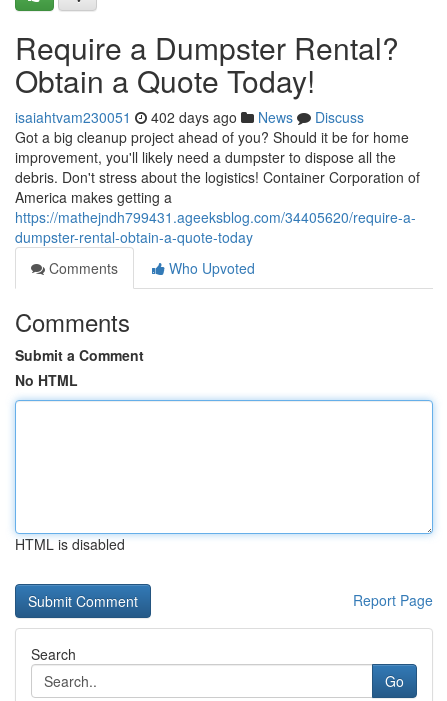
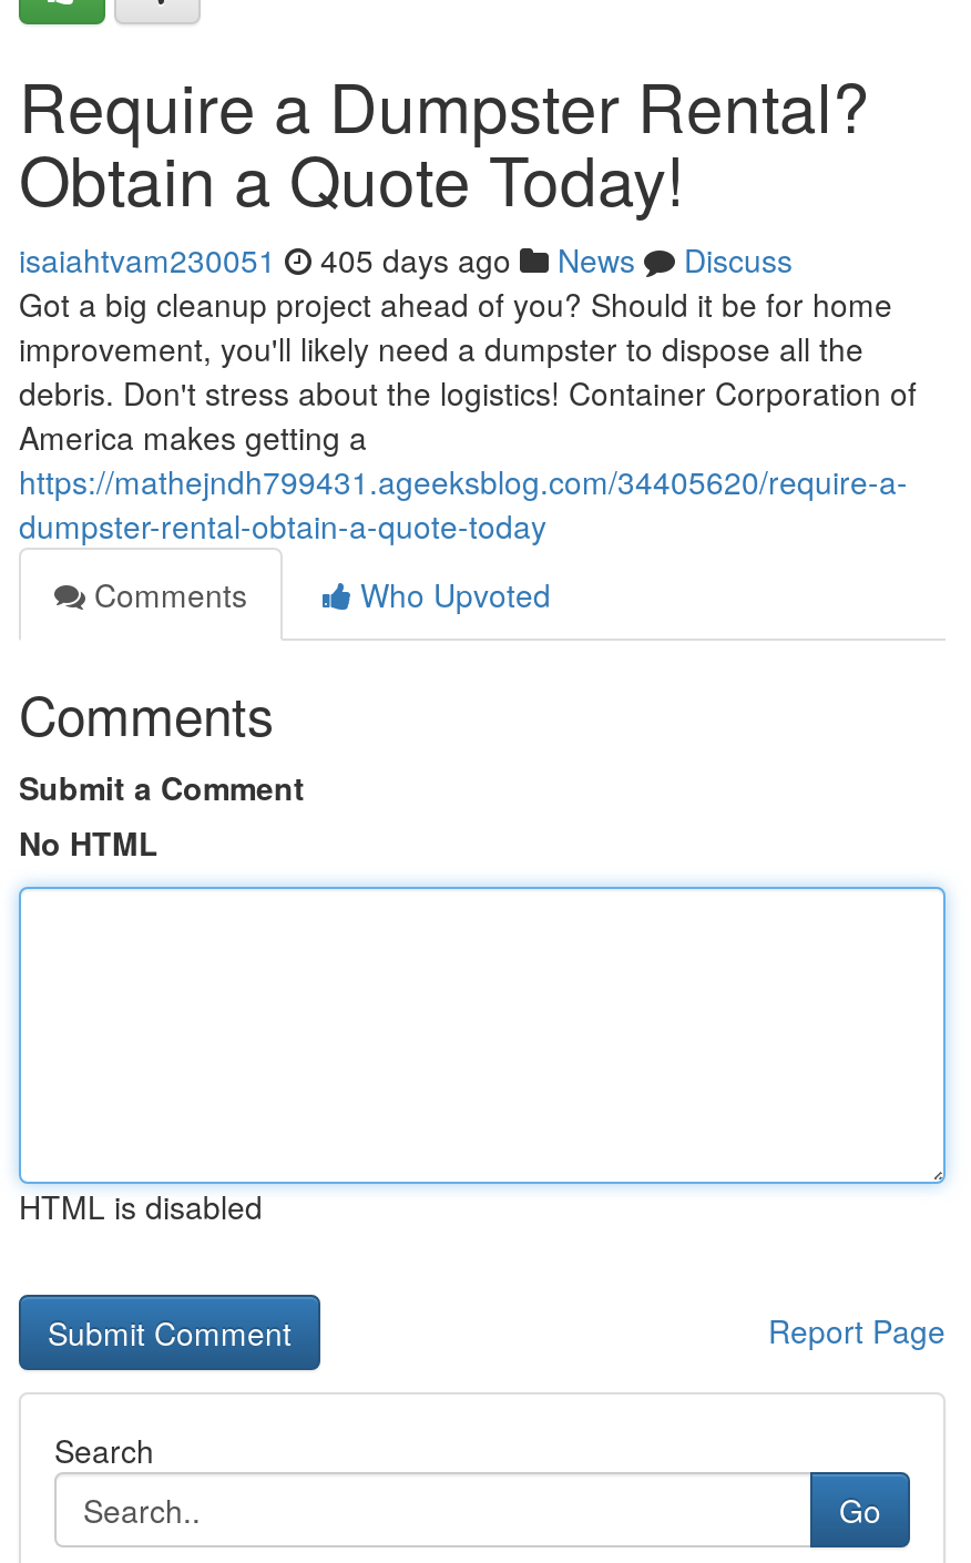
- isaiahtvam230051 402 days ago News Discuss
+ isaiahtvam230051 405 days ago News Discuss
